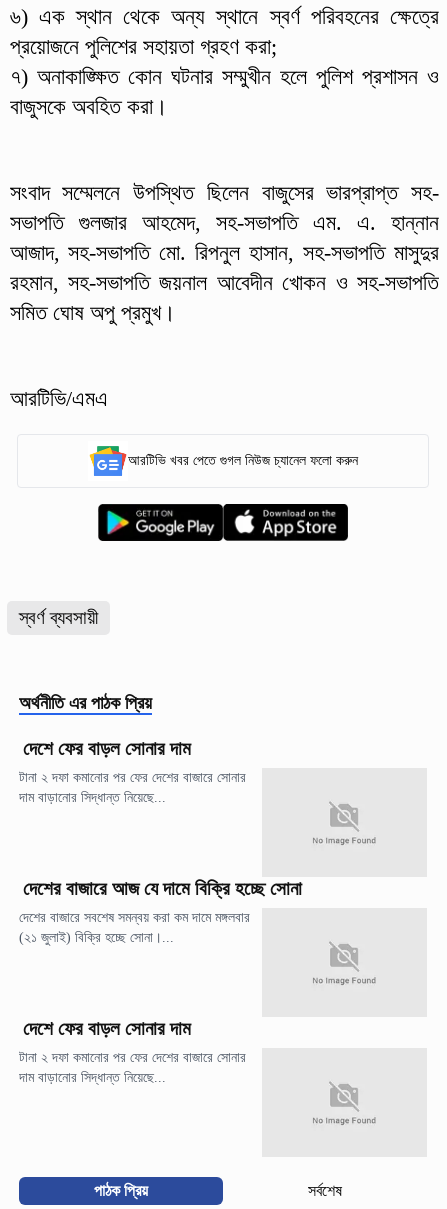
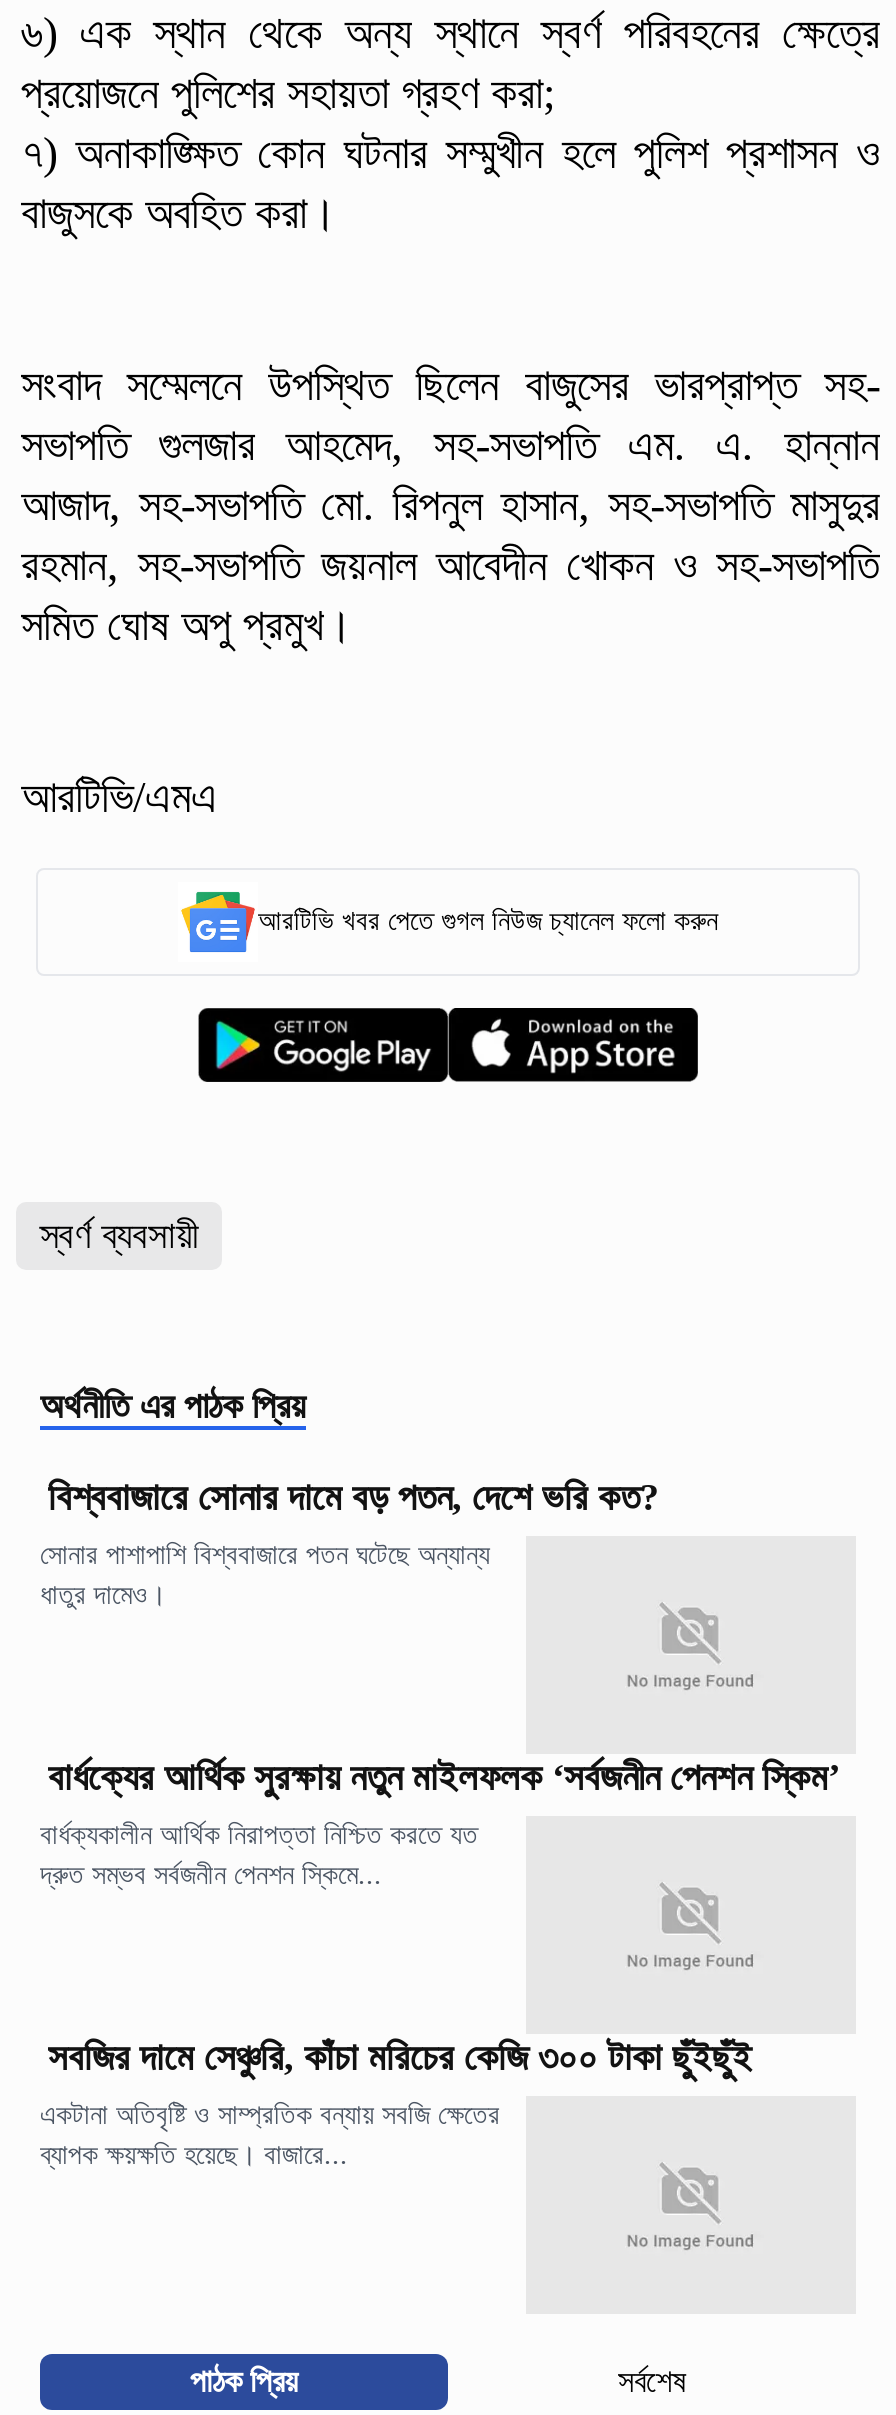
- দেশে ফের বাড়ল সোনার দাম
+ বিশ্ববাজারে সোনার দামে বড় পতন, দেশে ভরি কত?

- টানা ২ দফা কমানোর পর ফের দেশের বাজারে সোনার
- দাম বাড়ানোর সিদ্ধান্ত নিয়েছে...
+ সোনার পাশাপাশি বিশ্ববাজারে পতন ঘটেছে অন্যান্য
+ ধাতুর দামেও।

- দেশের বাজারে আজ যে দামে বিক্রি হচ্ছে সোনা
+ বার্ধক্যের আর্থিক সুরক্ষায় নতুন মাইলফলক ‘সর্বজনীন পেনশন স্কিম’

- দেশের বাজারে সবশেষ সমন্বয় করা কম দামে মঙ্গলবার
- (২১ জুলাই) বিক্রি হচ্ছে সোনা।...
+ বার্ধক্যকালীন আর্থিক নিরাপত্তা নিশ্চিত করতে যত
+ দ্রুত সম্ভব সর্বজনীন পেনশন স্কিমে...

- দেশে ফের বাড়ল সোনার দাম
+ সবজির দামে সেঞ্চুরি, কাঁচা মরিচের কেজি ৩০০ টাকা ছুঁইছুঁই

- টানা ২ দফা কমানোর পর ফের দেশের বাজারে সোনার
- দাম বাড়ানোর সিদ্ধান্ত নিয়েছে...
+ একটানা অতিবৃষ্টি ও সাম্প্রতিক বন্যায় সবজি ক্ষেতের
+ ব্যাপক ক্ষয়ক্ষতি হয়েছে। বাজারে...
